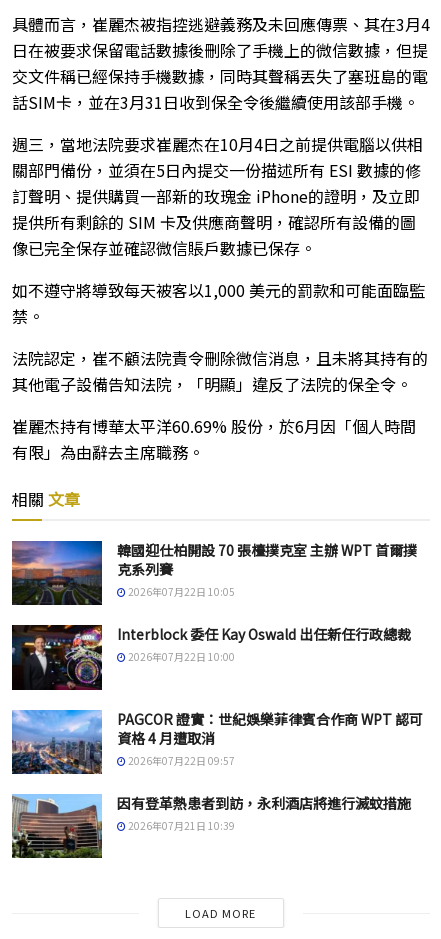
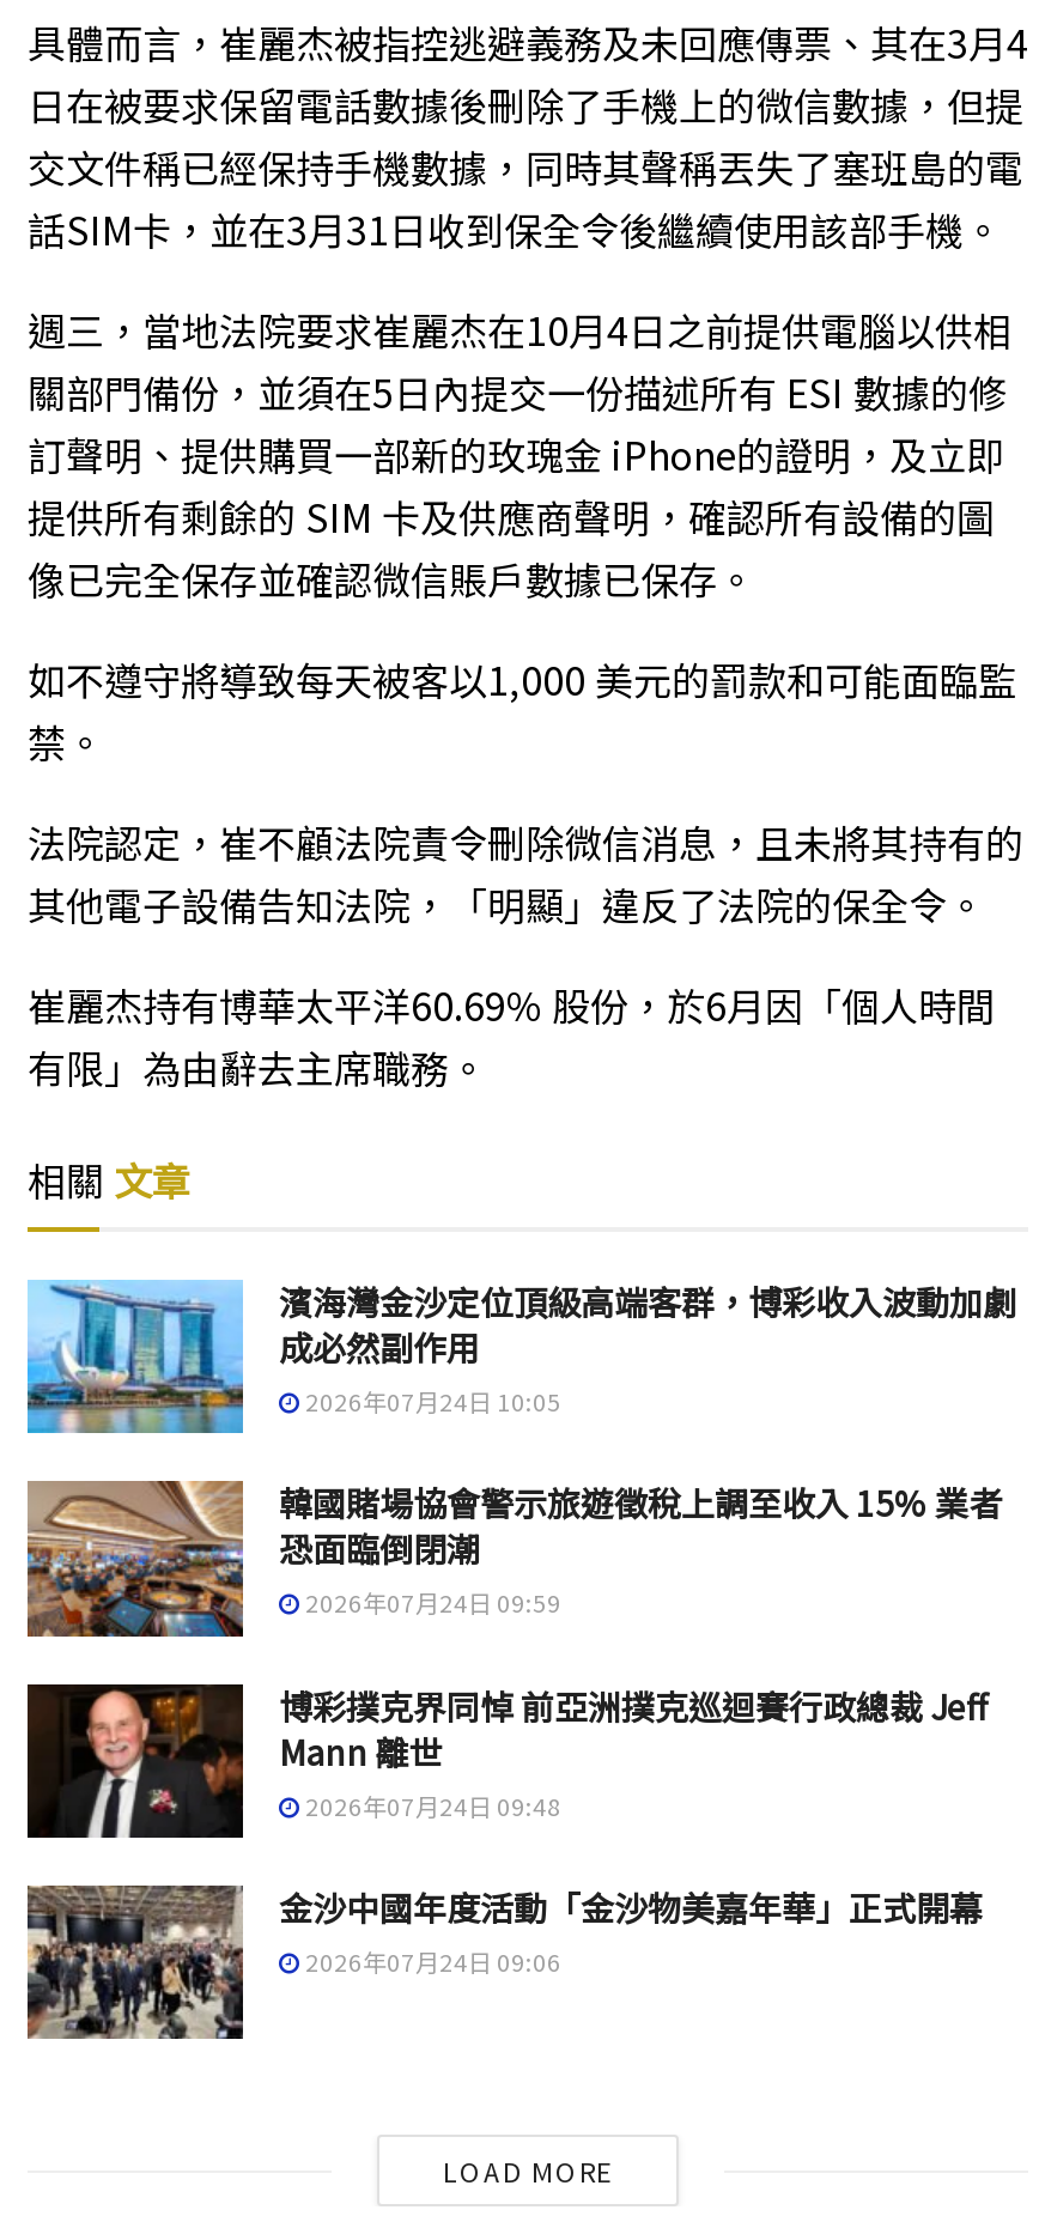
- [image]
- 韓國迎仕柏開設 70 張檯撲克室 主辦 WPT 首爾撲
- 克系列賽
- 2026年07月22日 10:05
+ [image]
+ 濱海灣金沙定位頂級高端客群，博彩收入波動加劇
+ 成必然副作用
+ 2026年07月24日 10:05

- [image]
- Interblock 委任 Kay Oswald 出任新任行政總裁
- 2026年07月22日 10:00
+ [image]
+ 韓國賭場協會警示旅遊徵稅上調至收入 15% 業者
+ 恐面臨倒閉潮
+ 2026年07月24日 09:59

- [image]
- PAGCOR 證實：世紀娛樂菲律賓合作商 WPT 認可
- 資格 4 月遭取消
- 2026年07月22日 09:57
+ [image]
+ 博彩撲克界同悼 前亞洲撲克巡迴賽行政總裁 Jeff
+ Mann 離世
+ 2026年07月24日 09:48

- [image]
- 因有登革熱患者到訪，永利酒店將進行滅蚊措施
- 2026年07月21日 10:39
+ [image]
+ 金沙中國年度活動「金沙物美嘉年華」正式開幕
+ 2026年07月24日 09:06
